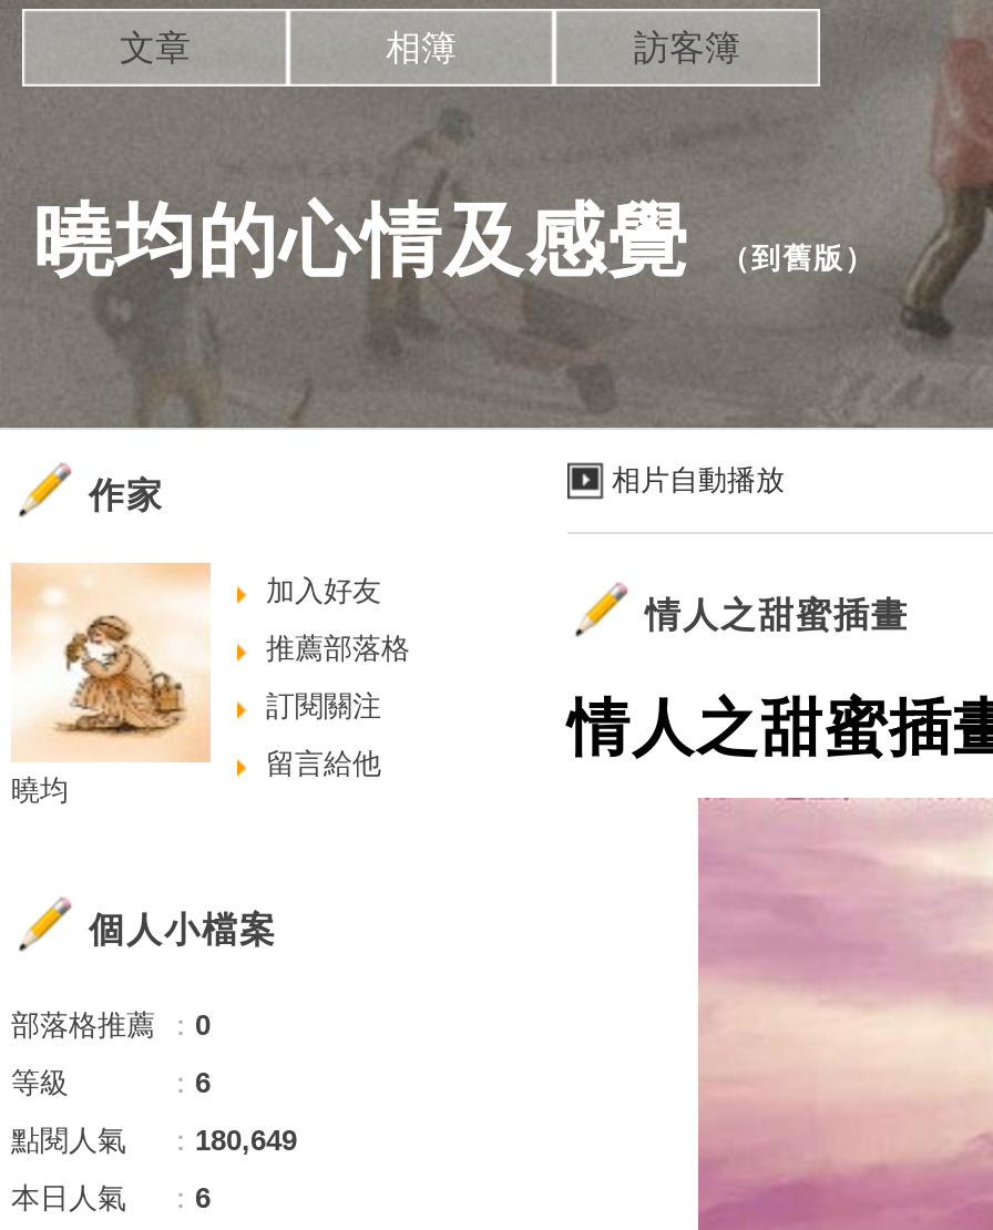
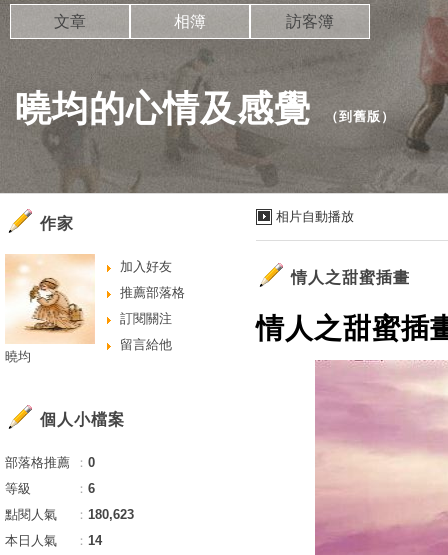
- 點閱人氣 ：180,649
+ 點閱人氣 ：180,623

- 本日人氣 ：6
+ 本日人氣 ：14
